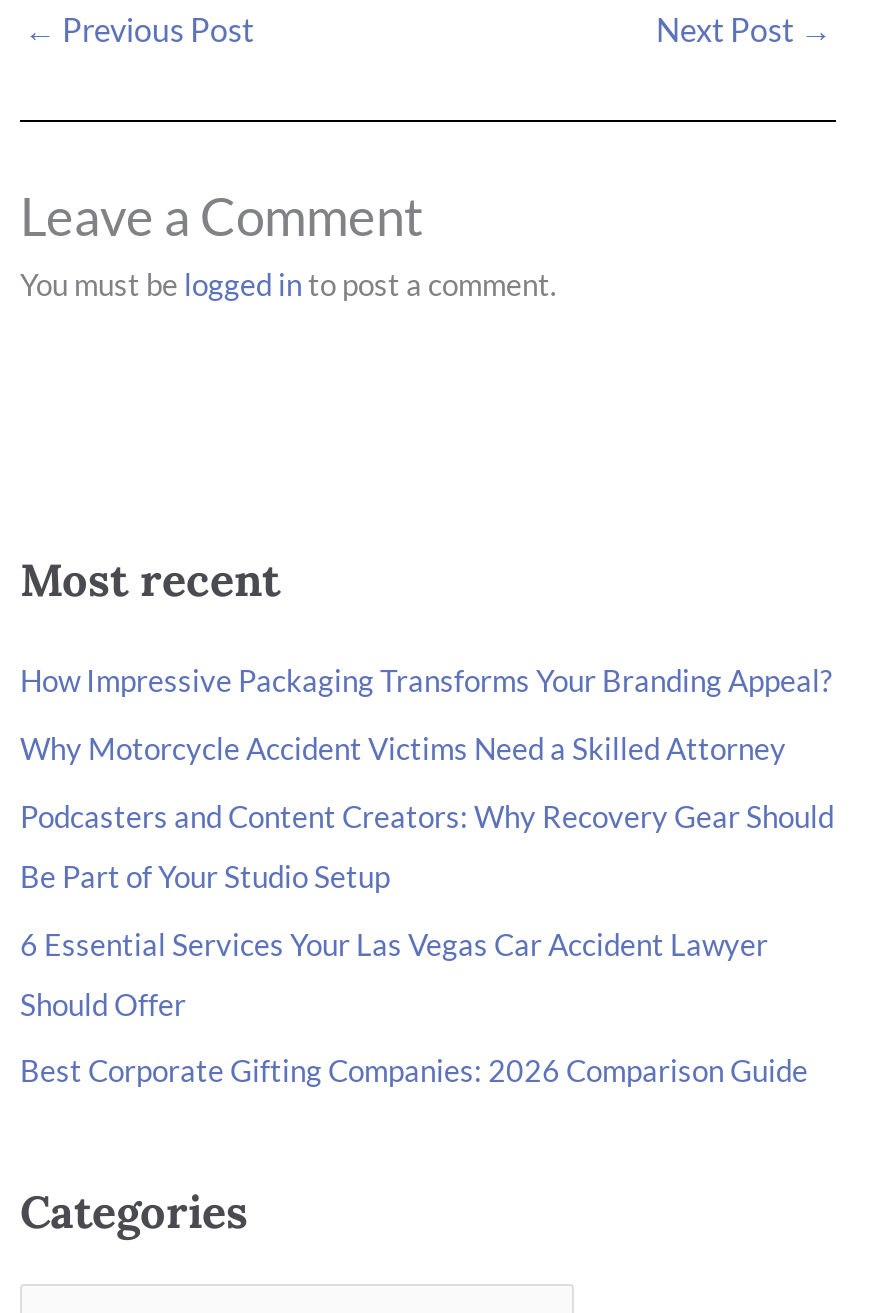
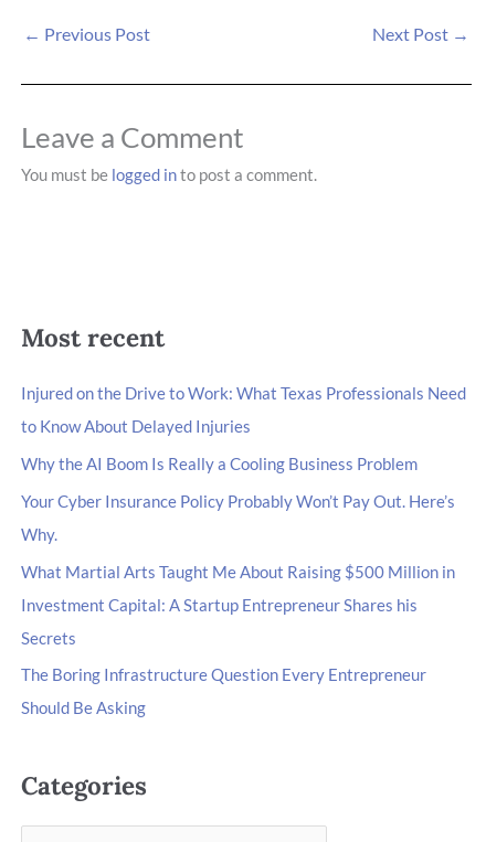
- How Impressive Packaging Transforms Your Branding Appeal?
- Why Motorcycle Accident Victims Need a Skilled Attorney
- Podcasters and Content Creators: Why Recovery Gear Should
- Be Part of Your Studio Setup
- 6 Essential Services Your Las Vegas Car Accident Lawyer
- Should Offer
- Best Corporate Gifting Companies: 2026 Comparison Guide
+ Injured on the Drive to Work: What Texas Professionals Need
+ to Know About Delayed Injuries
+ Why the AI Boom Is Really a Cooling Business Problem
+ Your Cyber Insurance Policy Probably Won’t Pay Out. Here’s
+ Why.
+ What Martial Arts Taught Me About Raising $500 Million in
+ Investment Capital: A Startup Entrepreneur Shares his
+ Secrets
+ The Boring Infrastructure Question Every Entrepreneur
+ Should Be Asking
